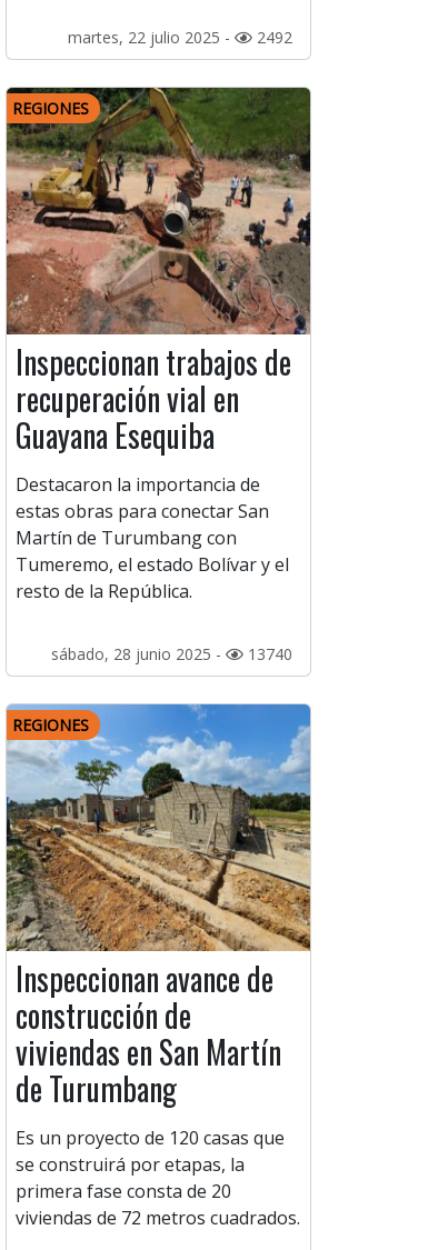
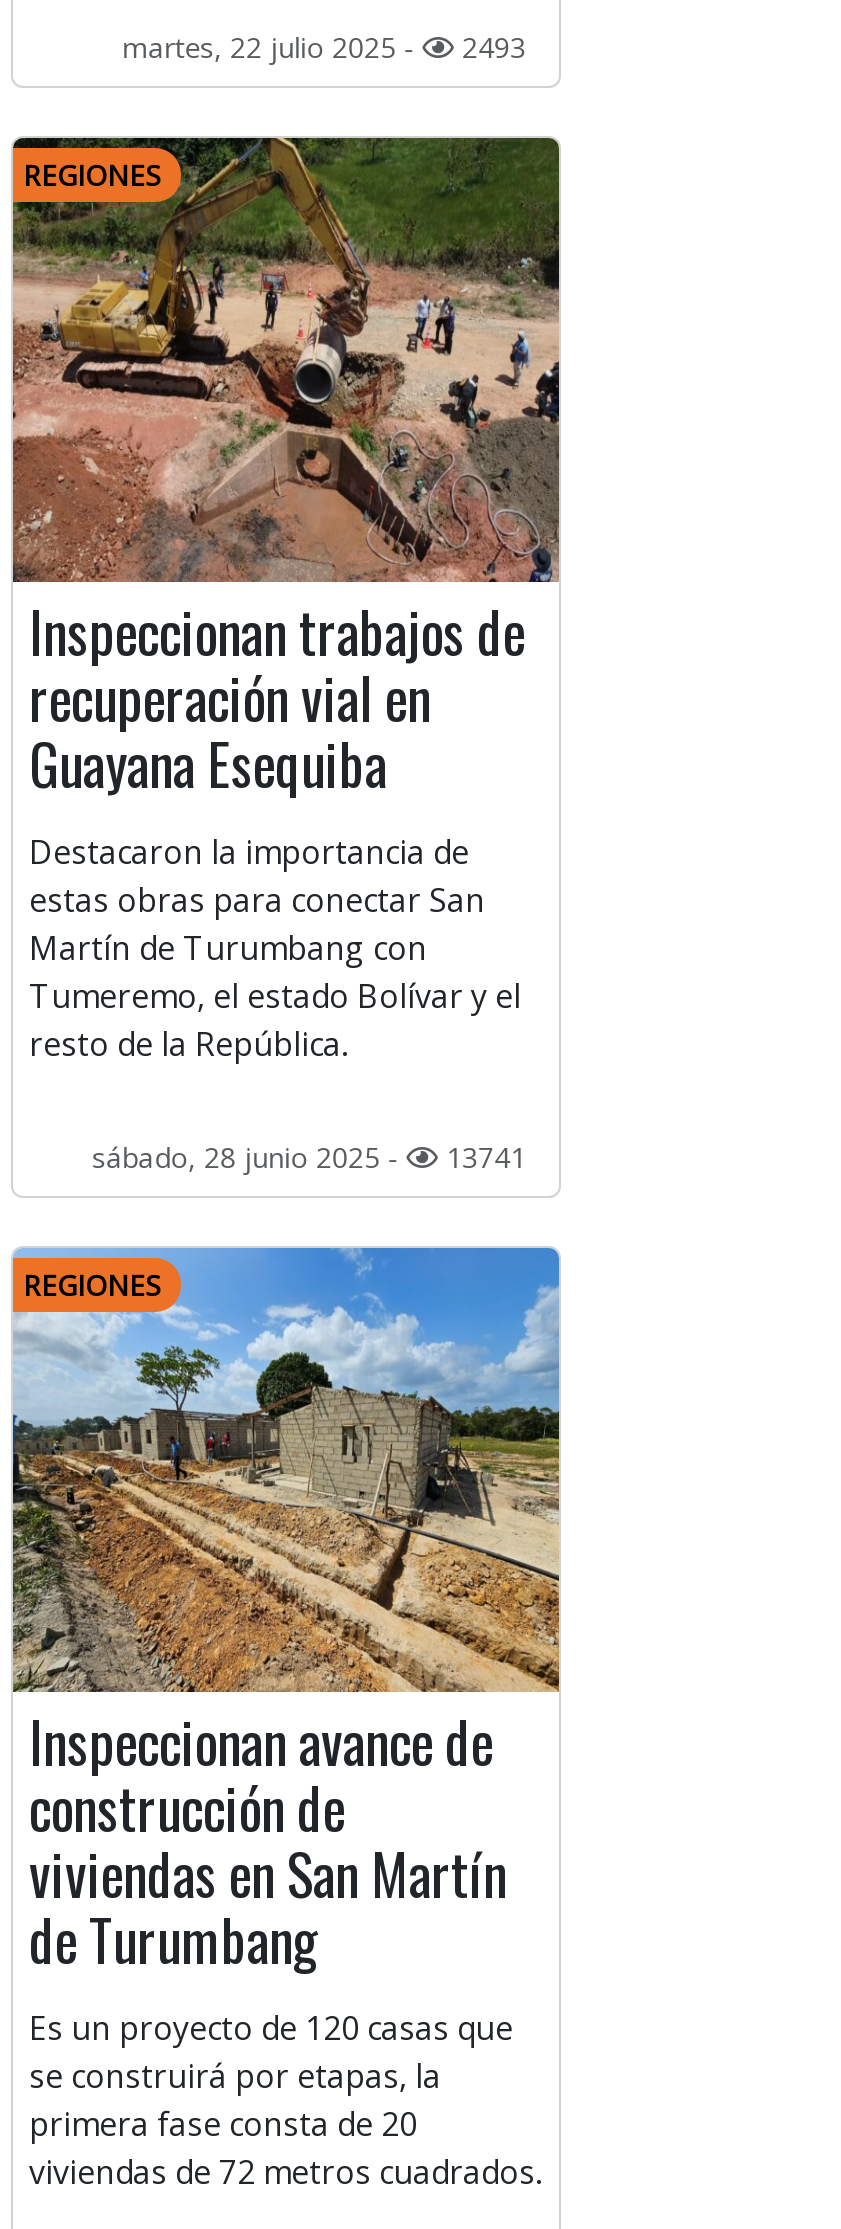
- martes, 22 julio 2025 - 2492
+ martes, 22 julio 2025 - 2493

- sábado, 28 junio 2025 - 13740
+ sábado, 28 junio 2025 - 13741
